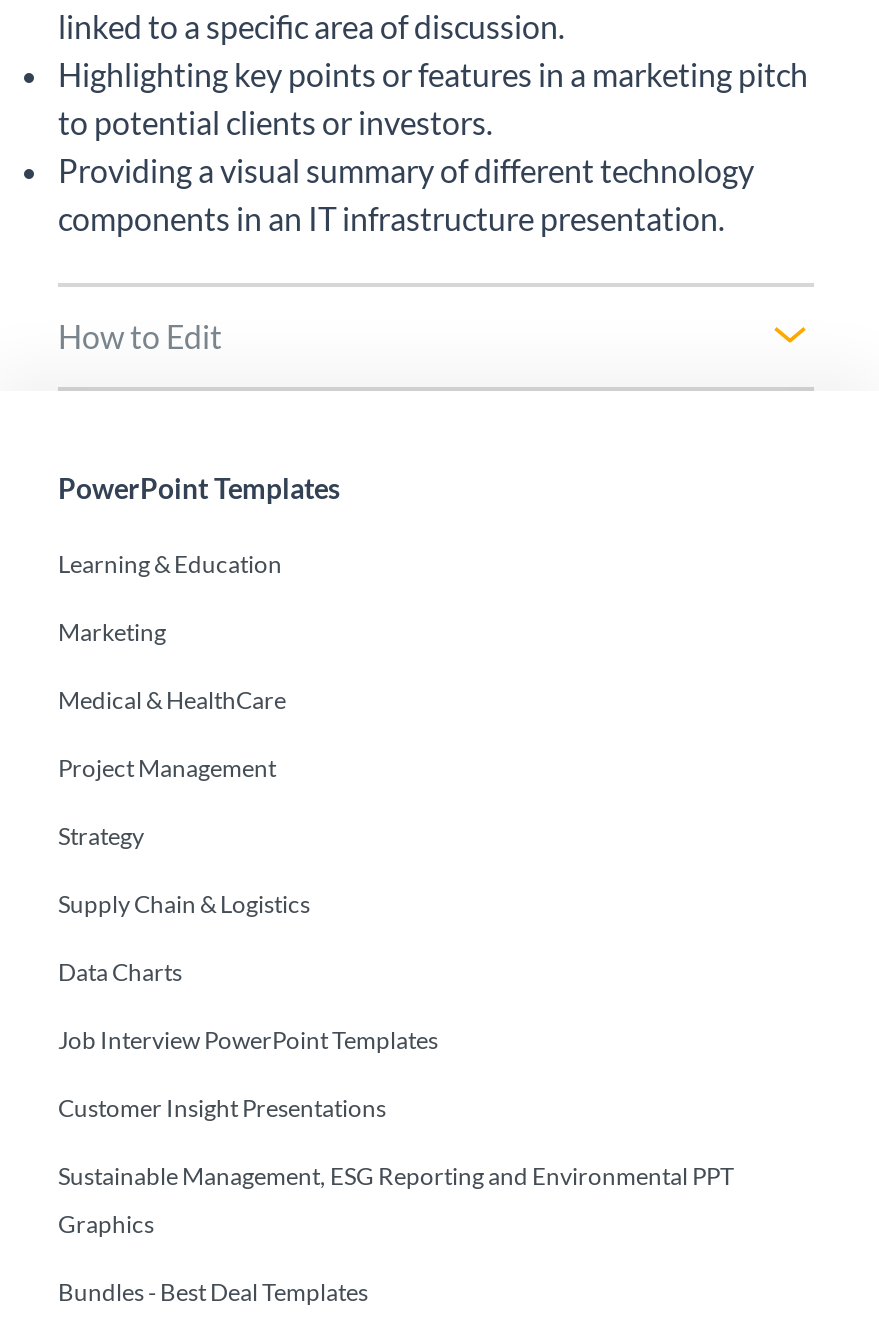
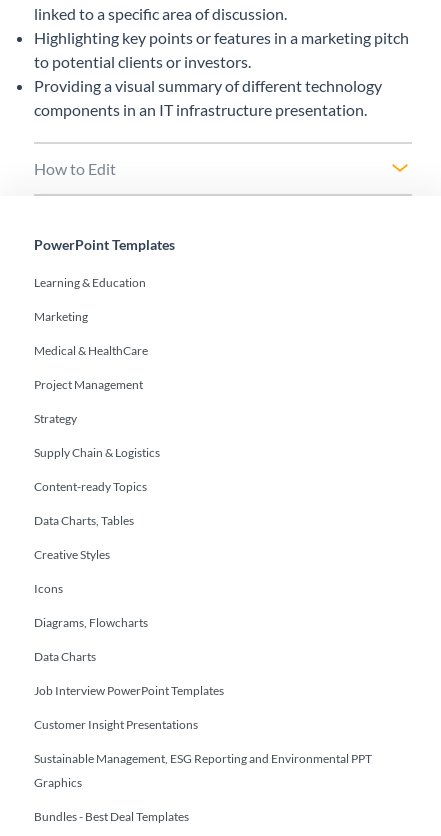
+ Content-ready Topics
+ Data Charts, Tables
+ Creative Styles
+ Icons
+ Diagrams, Flowcharts
